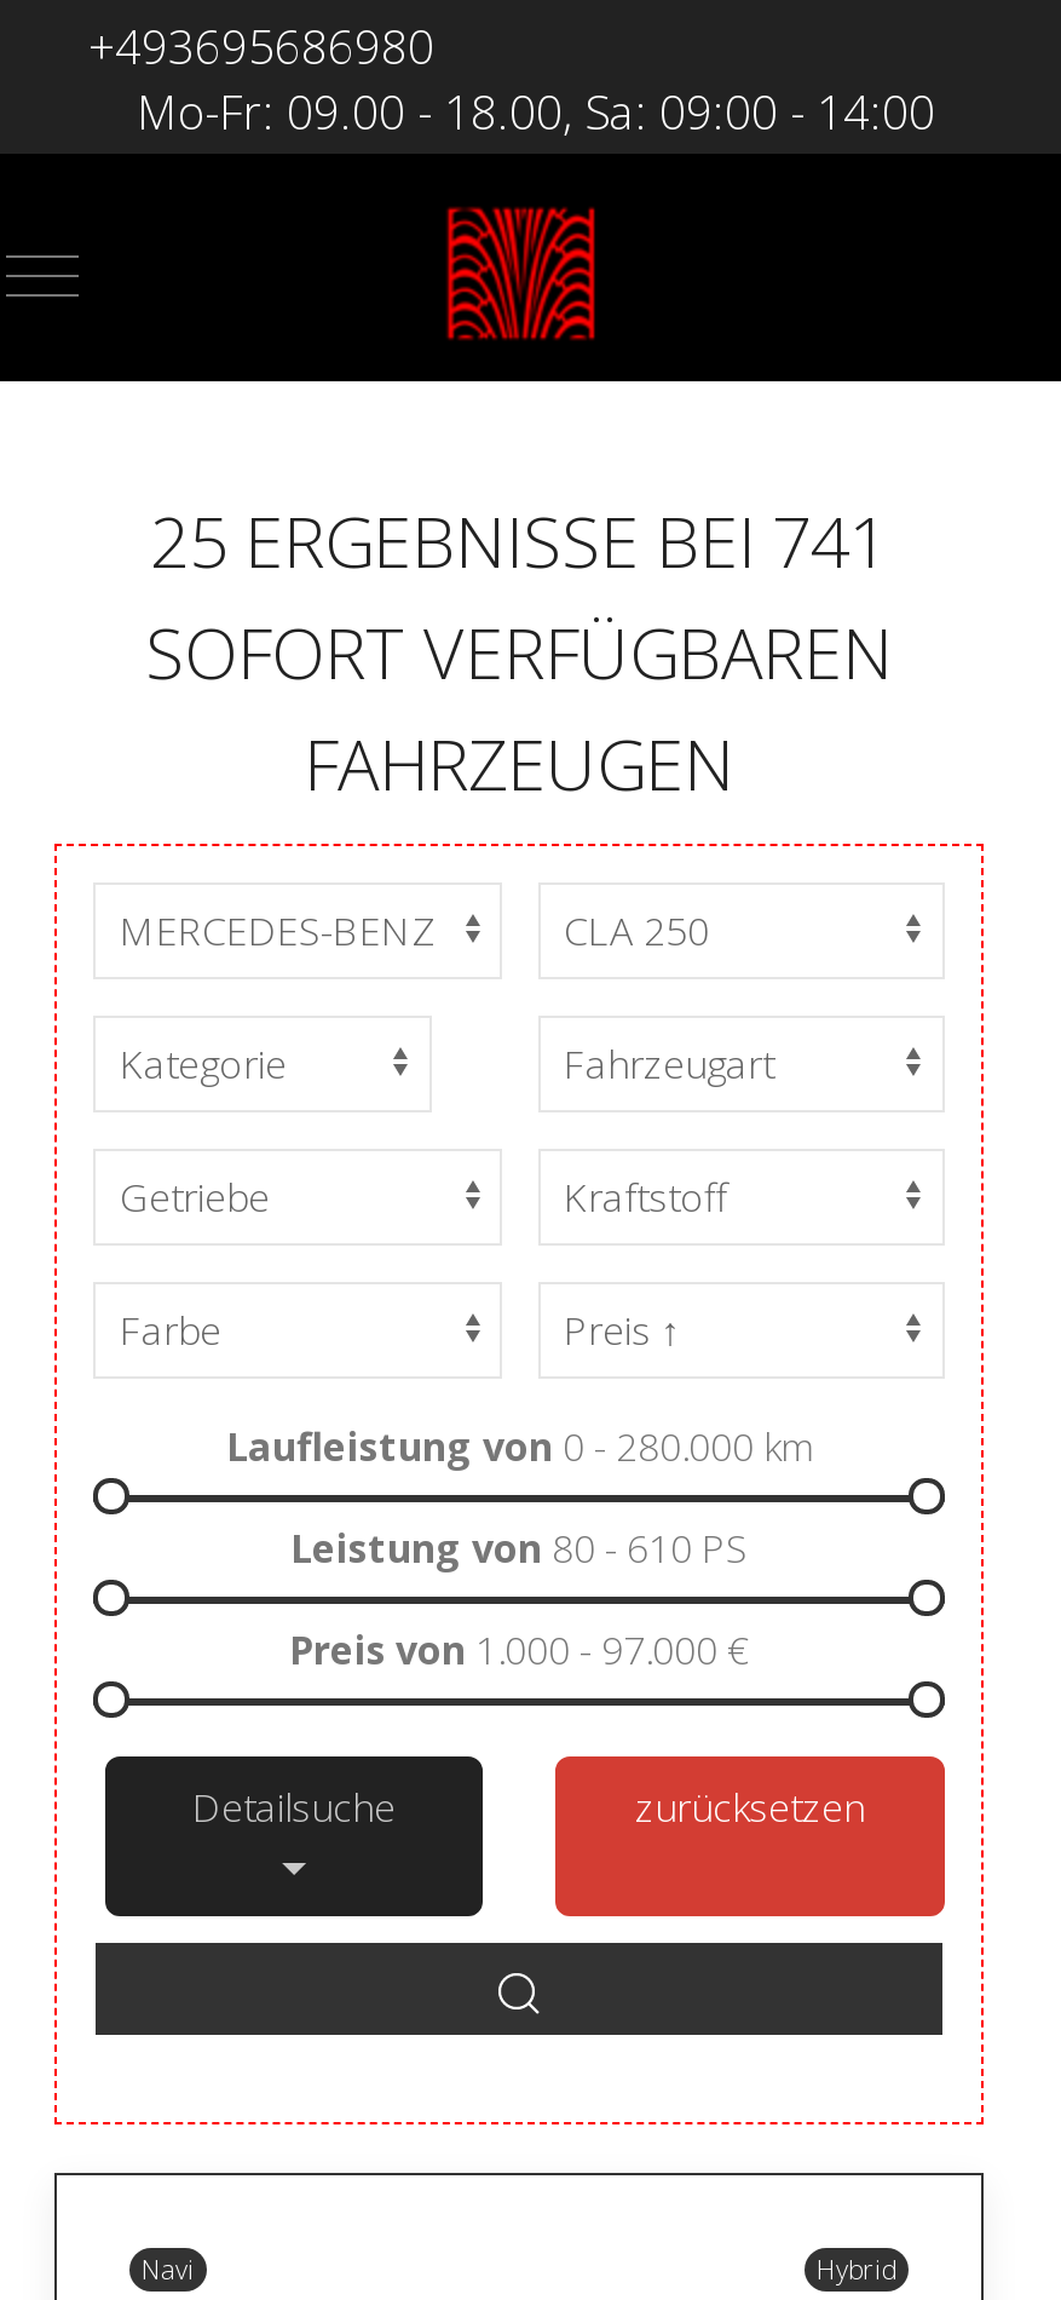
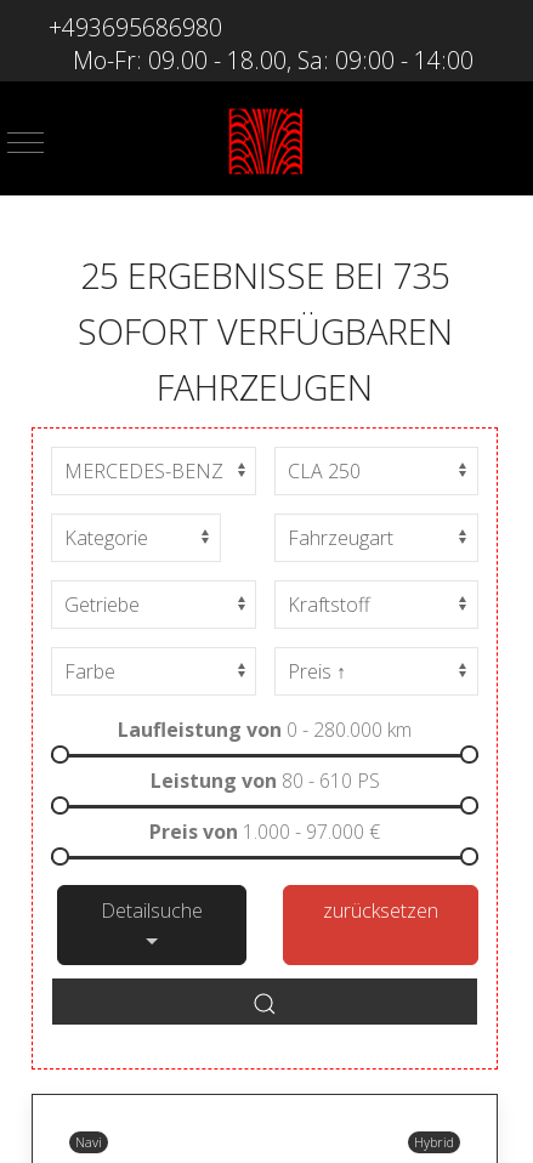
- 25 ERGEBNISSE BEI 741
+ 25 ERGEBNISSE BEI 735
